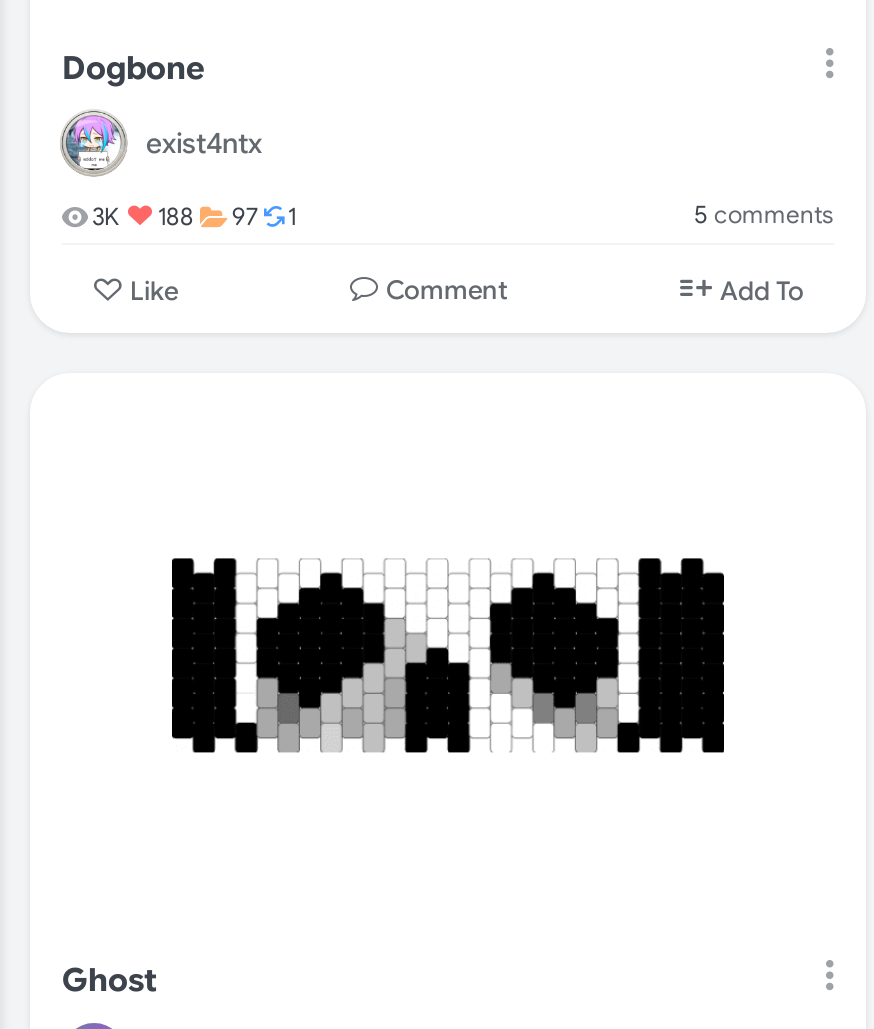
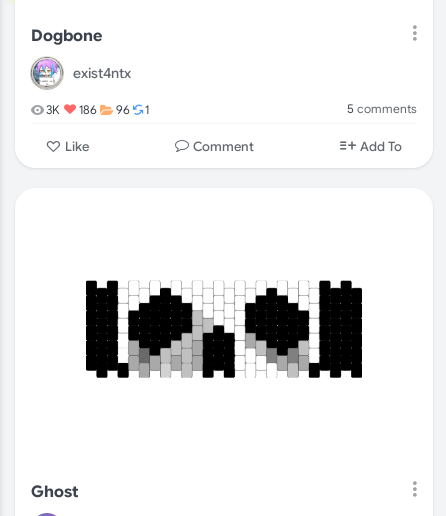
- 188
+ 186

- 97
+ 96
